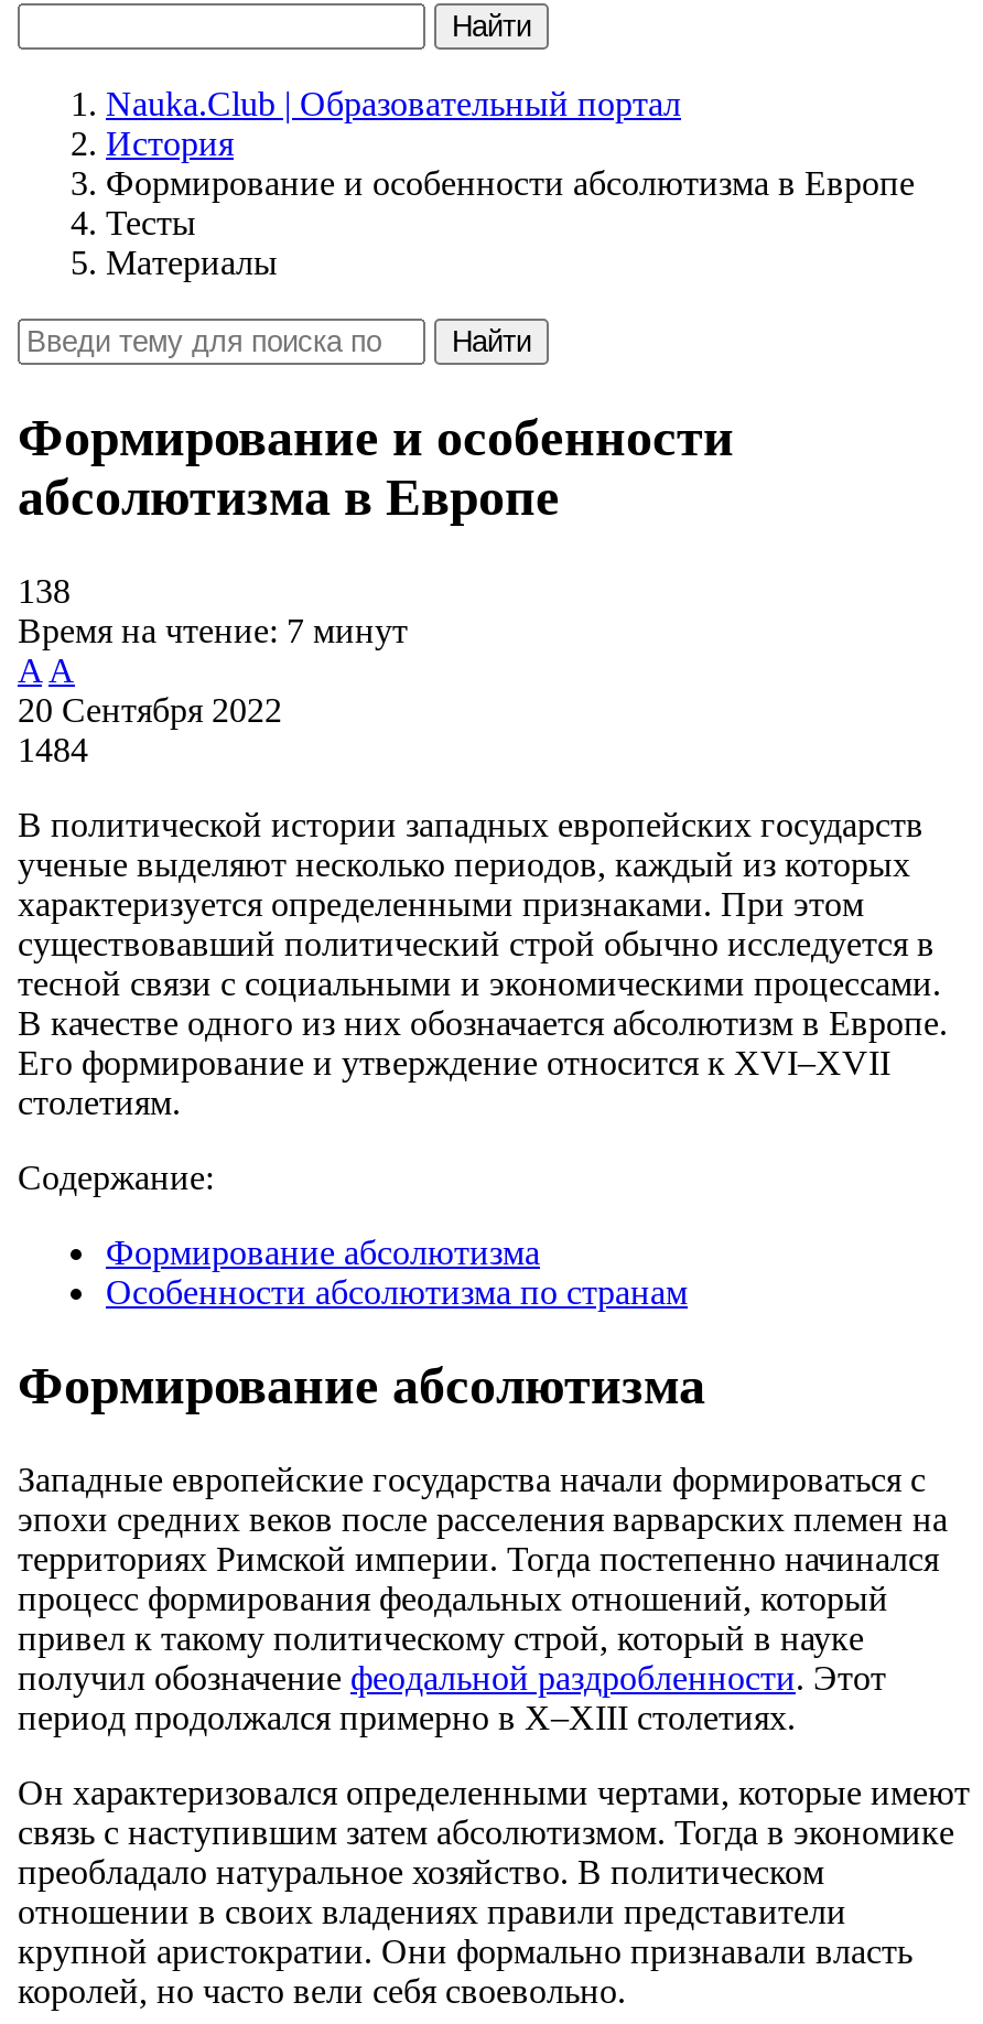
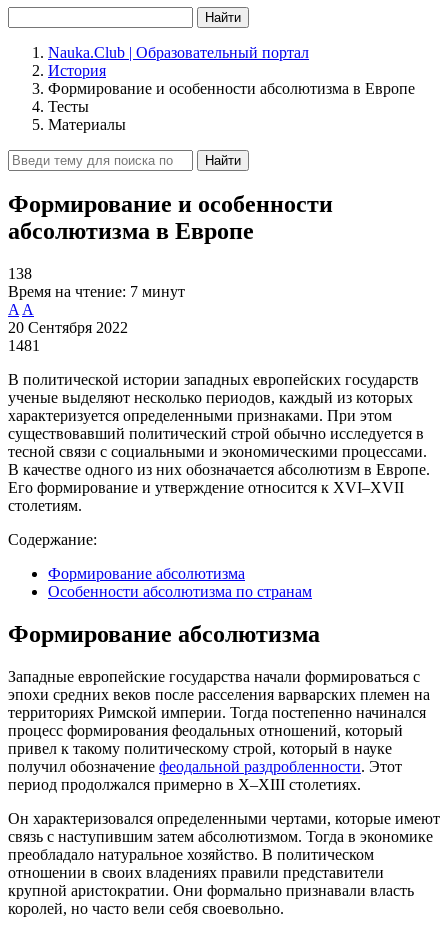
- 1484
+ 1481
